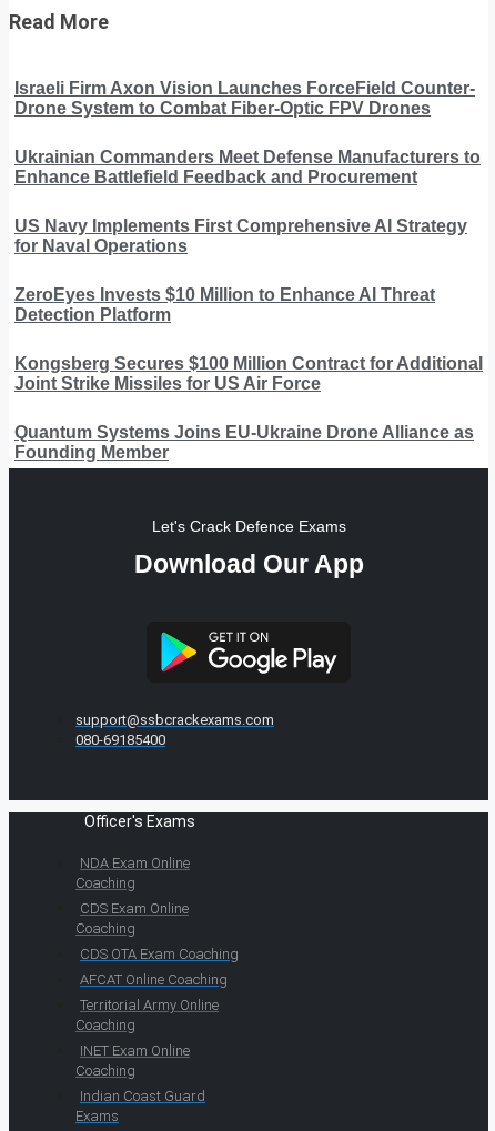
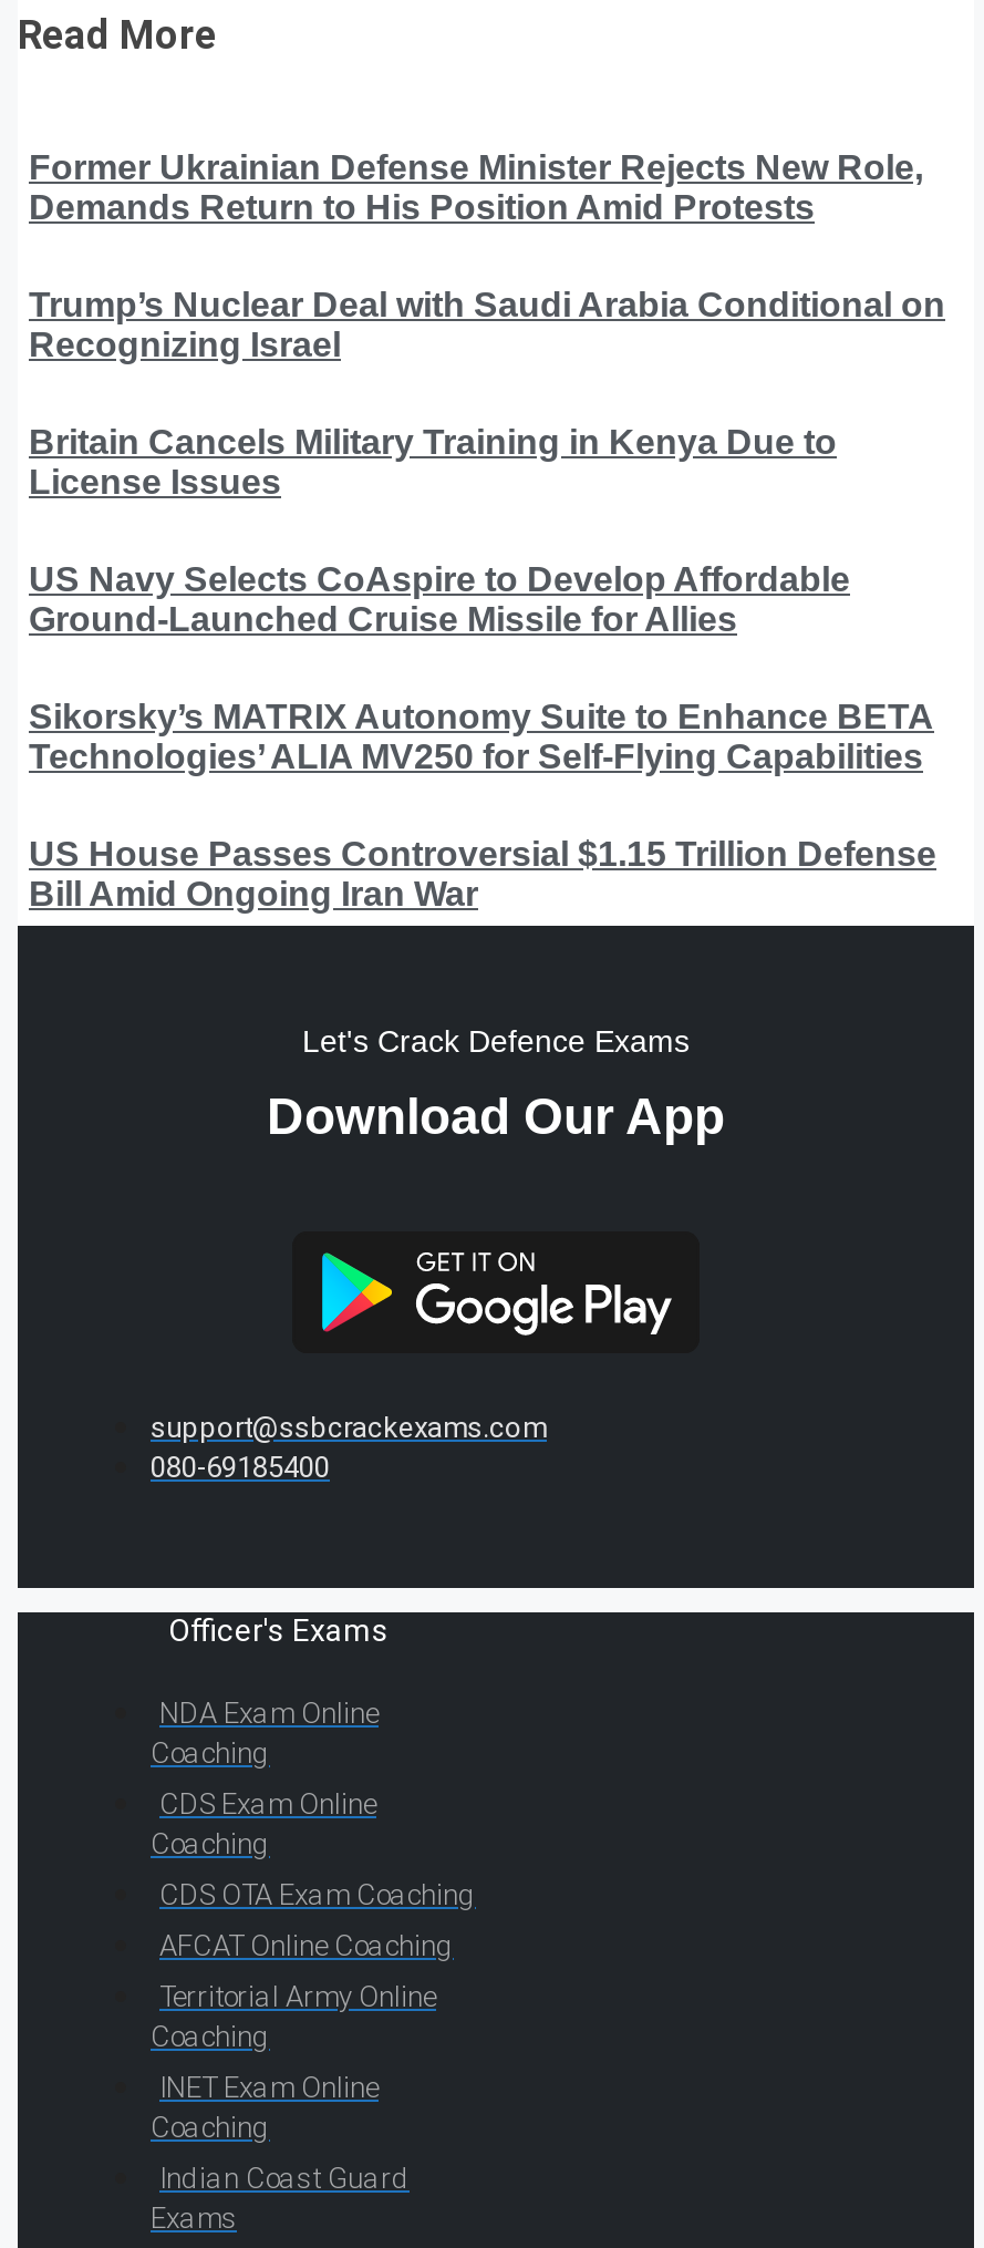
- Israeli Firm Axon Vision Launches ForceField Counter-
- Drone System to Combat Fiber-Optic FPV Drones
+ Former Ukrainian Defense Minister Rejects New Role,
+ Demands Return to His Position Amid Protests

- Ukrainian Commanders Meet Defense Manufacturers to
- Enhance Battlefield Feedback and Procurement
+ Trump’s Nuclear Deal with Saudi Arabia Conditional on
+ Recognizing Israel

- US Navy Implements First Comprehensive AI Strategy
- for Naval Operations
+ Britain Cancels Military Training in Kenya Due to
+ License Issues

- ZeroEyes Invests $10 Million to Enhance AI Threat
- Detection Platform
+ US Navy Selects CoAspire to Develop Affordable
+ Ground-Launched Cruise Missile for Allies

- Kongsberg Secures $100 Million Contract for Additional
- Joint Strike Missiles for US Air Force
+ Sikorsky’s MATRIX Autonomy Suite to Enhance BETA
+ Technologies’ ALIA MV250 for Self-Flying Capabilities

- Quantum Systems Joins EU-Ukraine Drone Alliance as
- Founding Member
+ US House Passes Controversial $1.15 Trillion Defense
+ Bill Amid Ongoing Iran War
